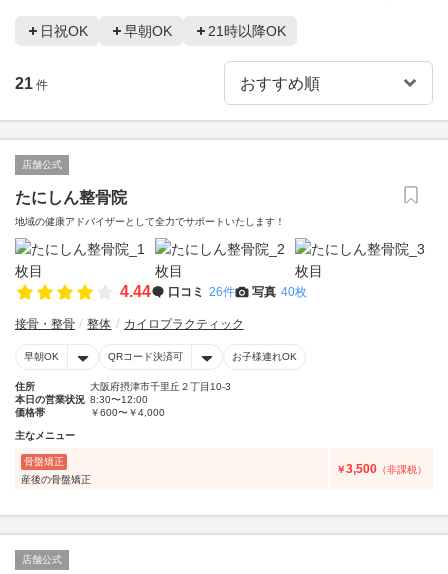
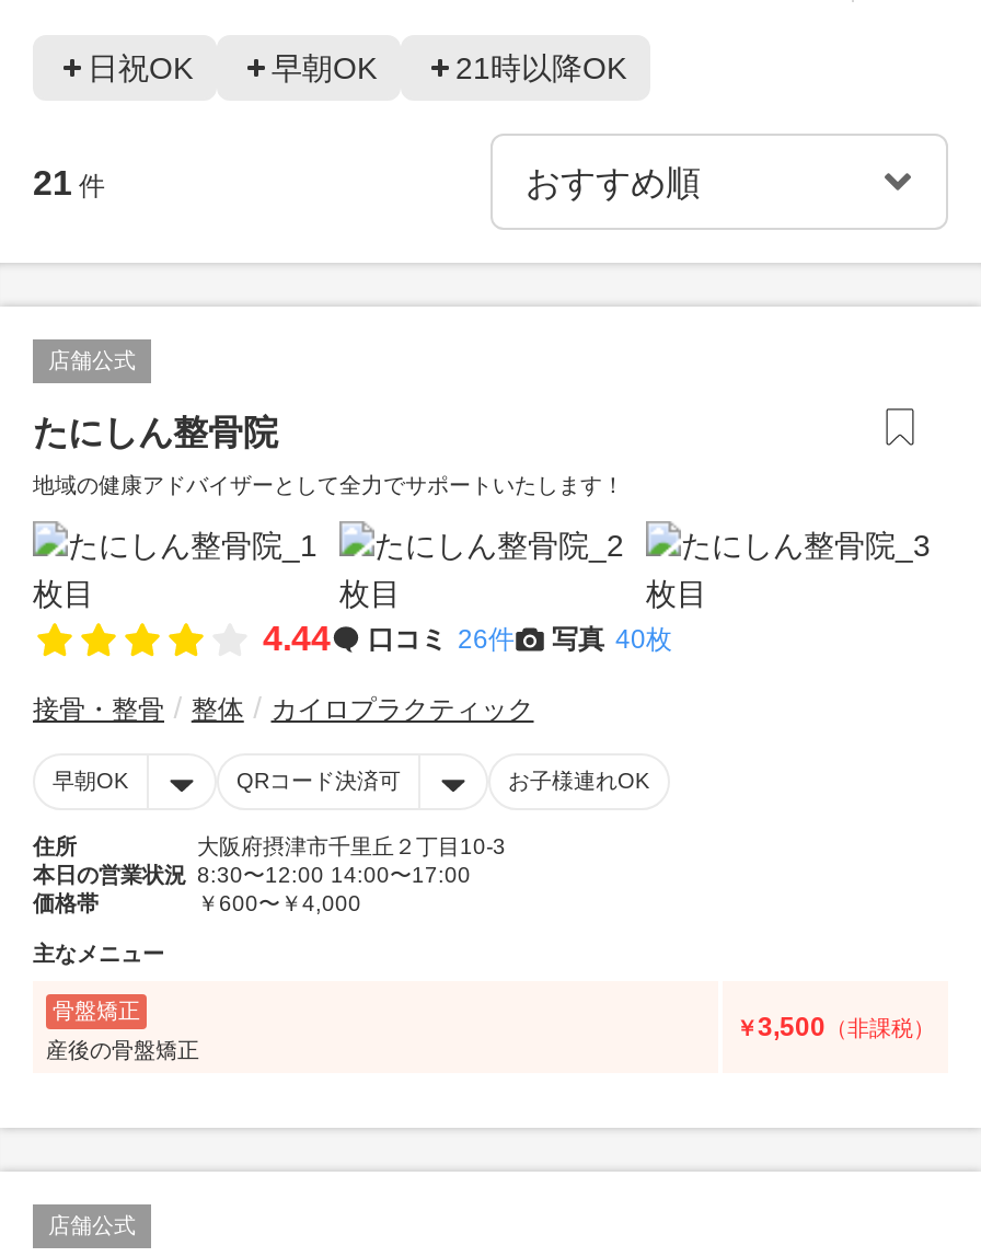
- 本日の営業状況 8:30〜12:00
+ 本日の営業状況 8:30〜12:00 14:00〜17:00
